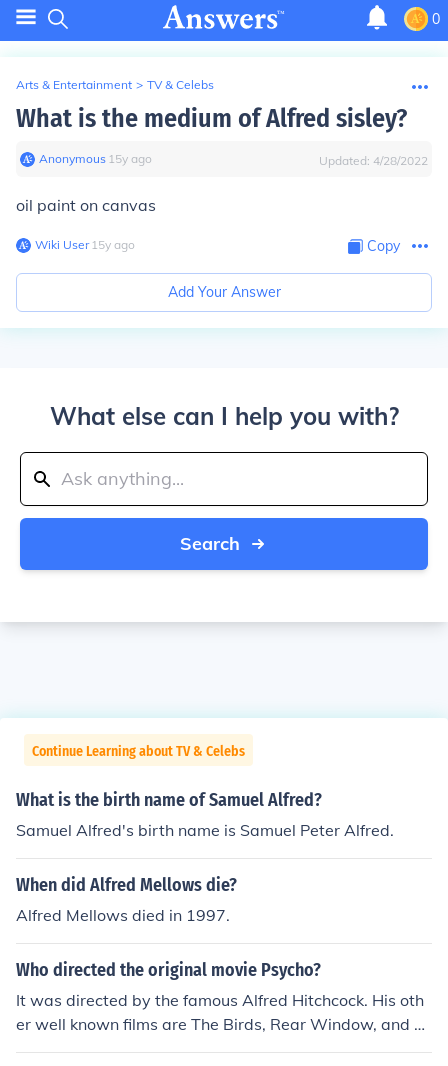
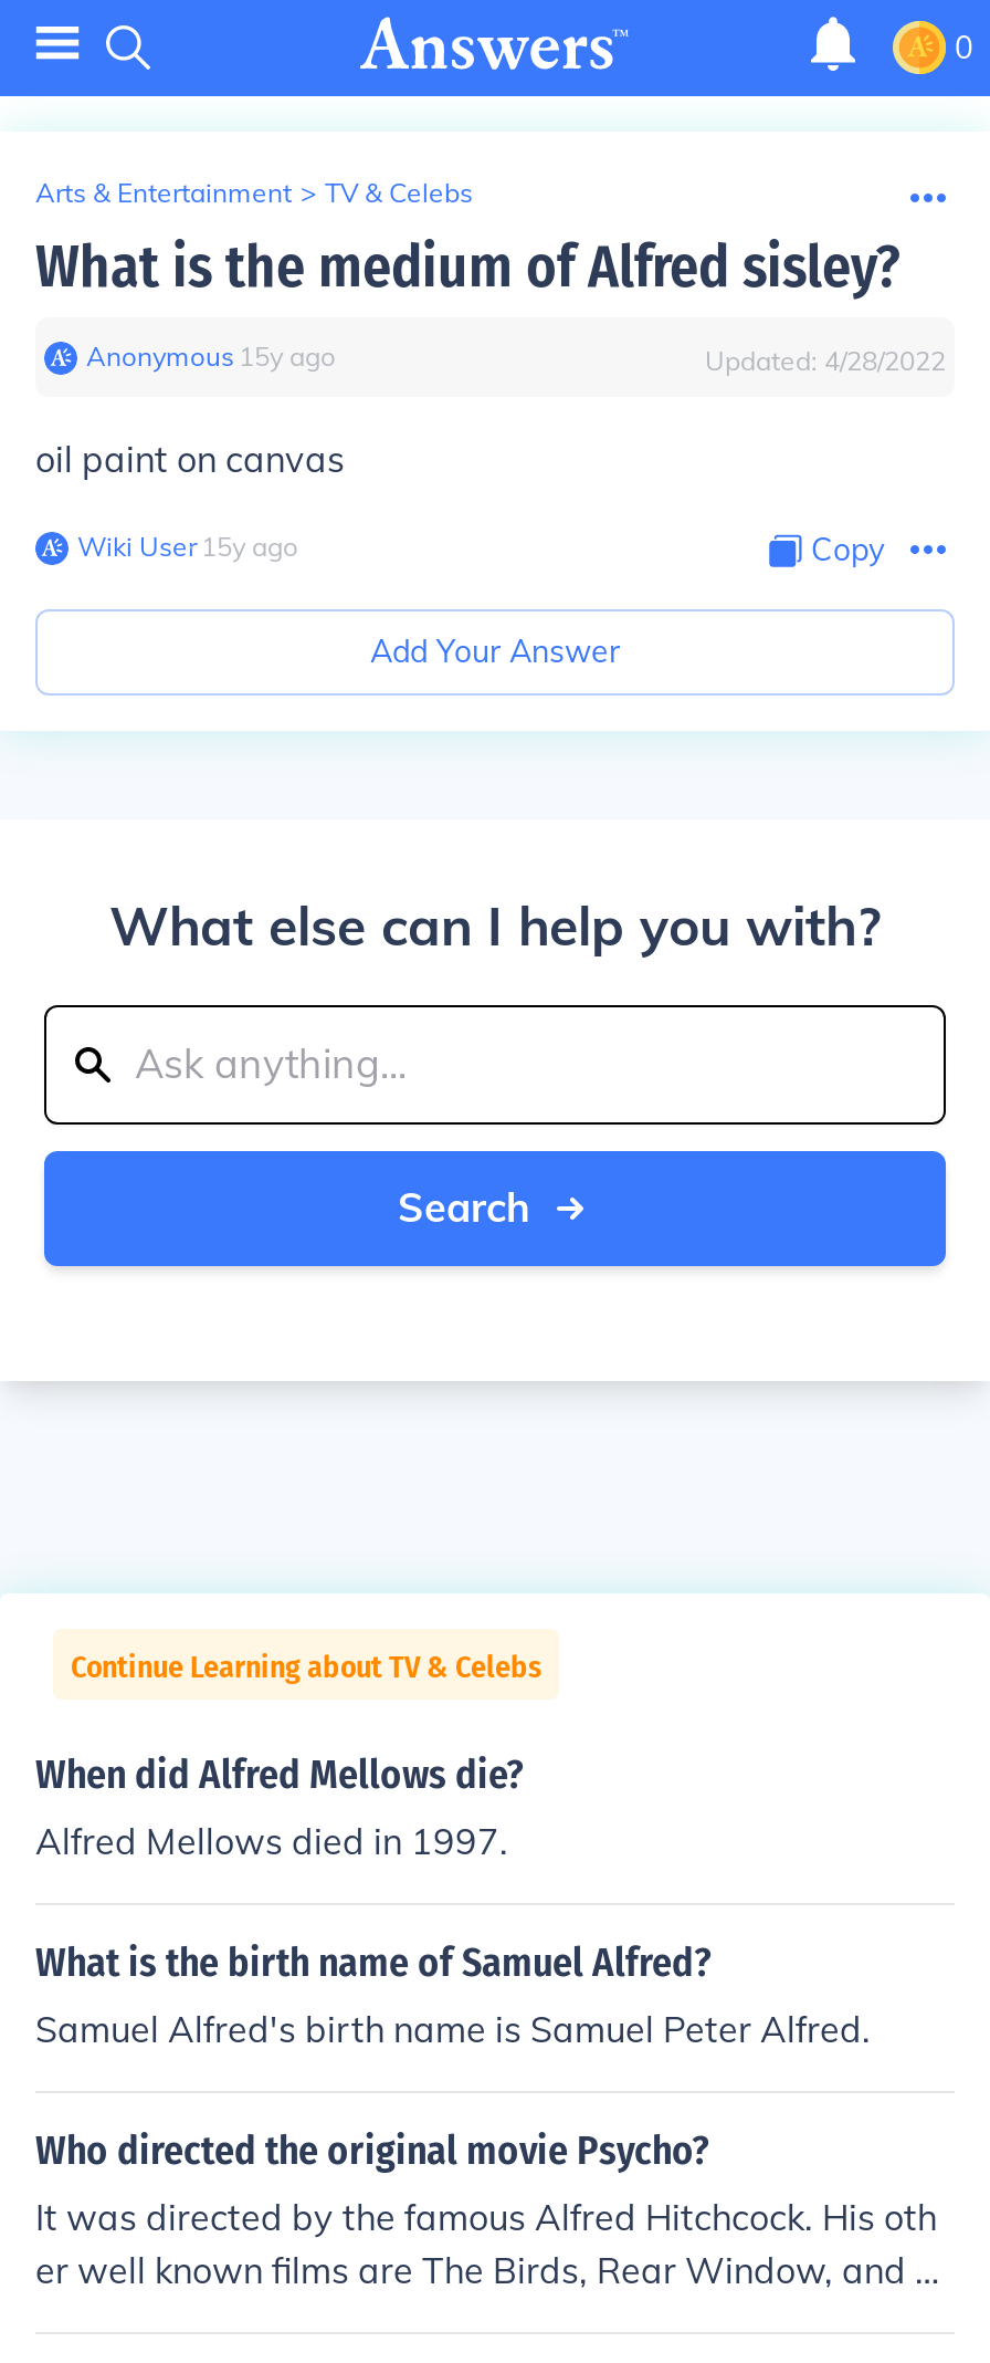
moved down: What is the birth name of Samuel Alfred? | Samuel Alfred's birth name is Samuel Peter Alfred.

moved up: When did Alfred Mellows die? | Alfred Mellows died in 1997.
